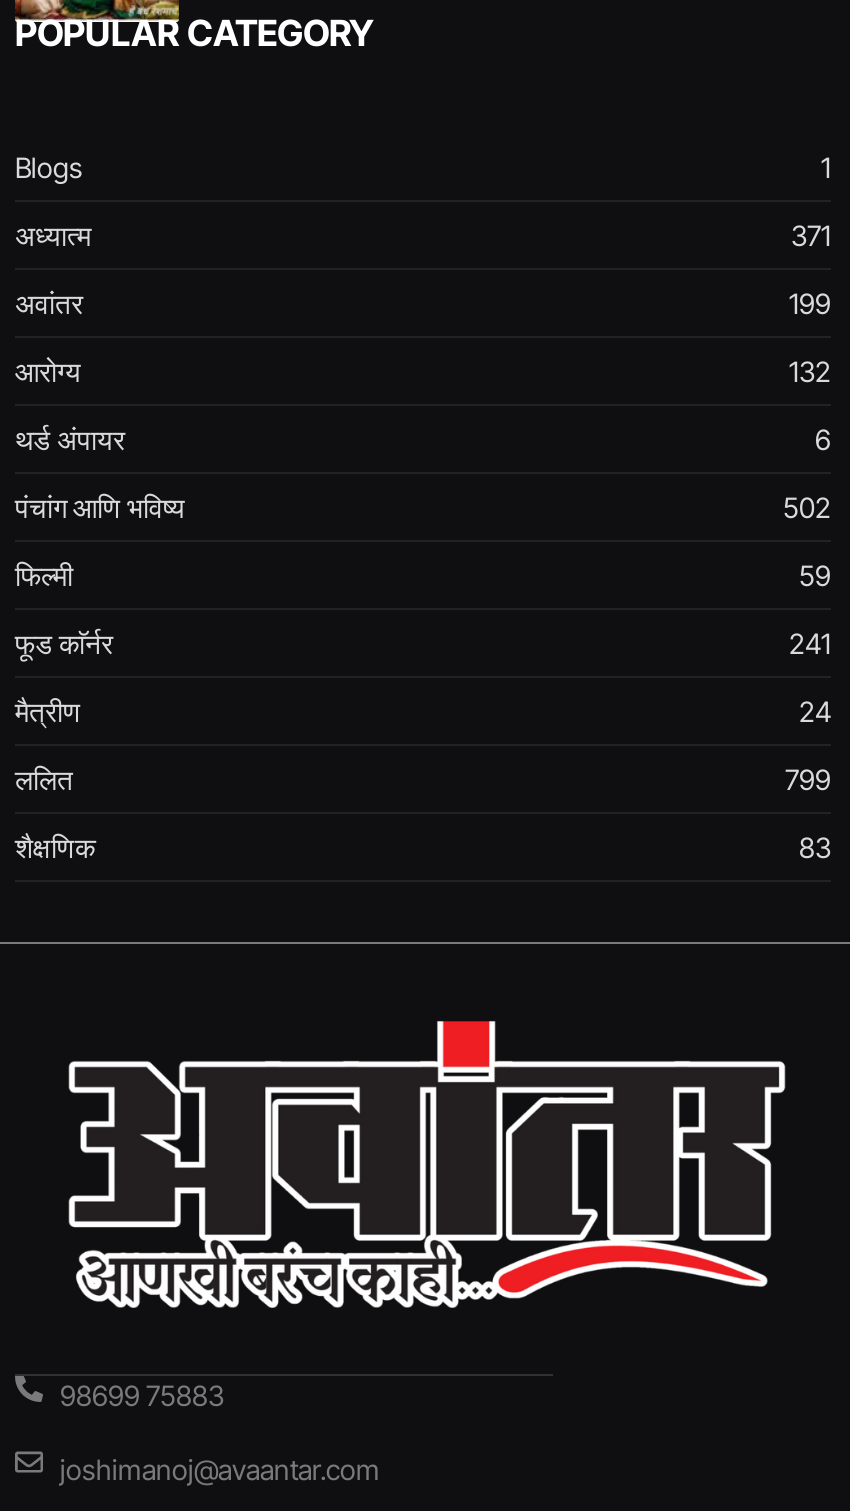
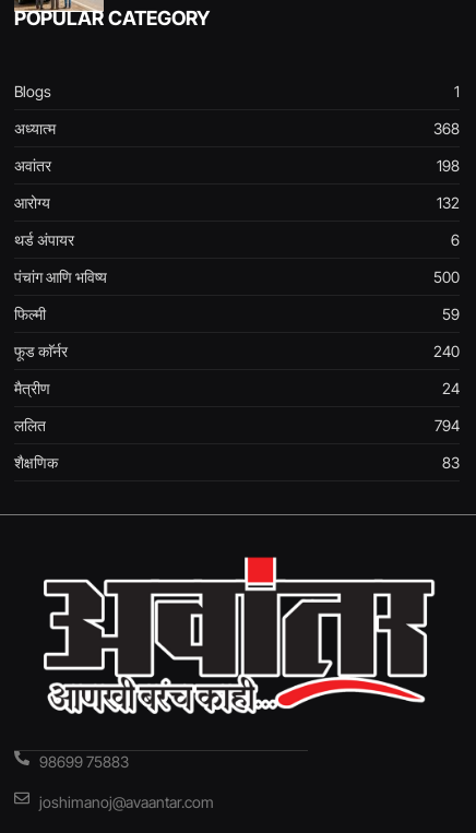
- 371
+ 368

- 199
+ 198

- 502
+ 500

- 241
+ 240

- 799
+ 794
